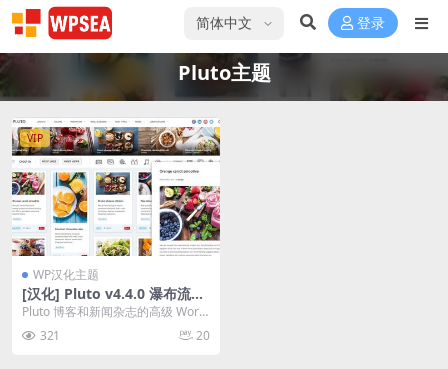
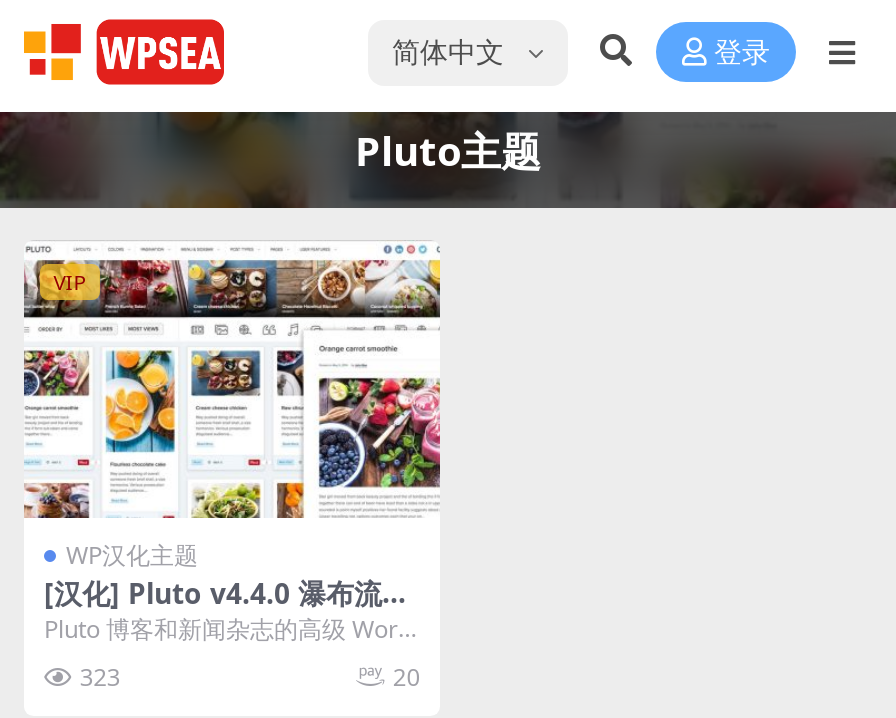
- 321
+ 323
